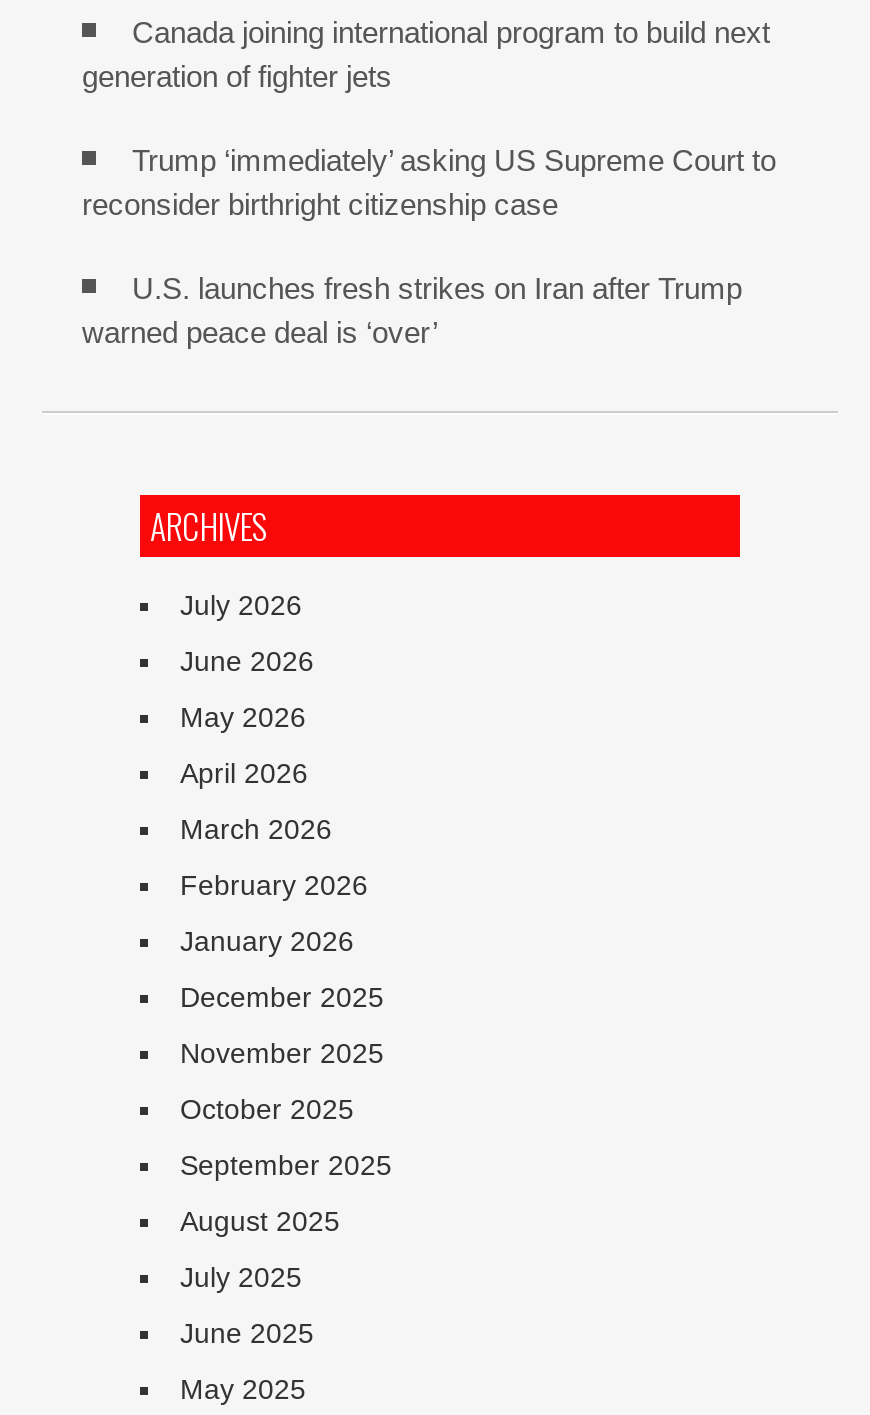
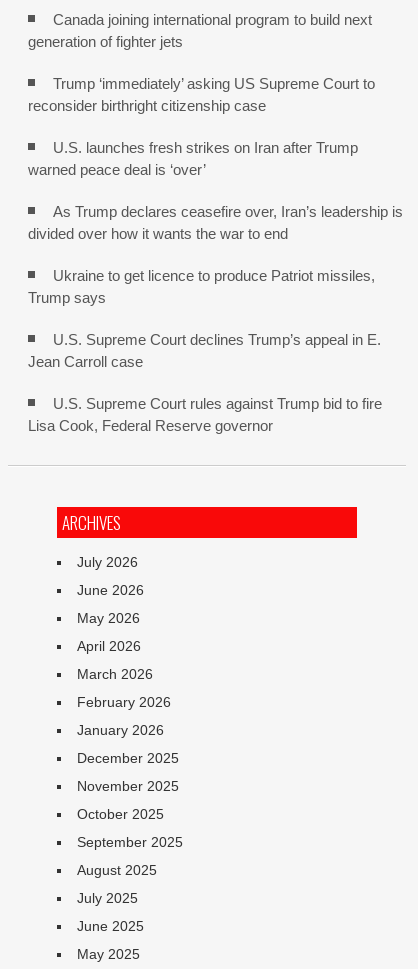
+ As Trump declares ceasefire over, Iran’s leadership is
+ divided over how it wants the war to end
+ Ukraine to get licence to produce Patriot missiles,
+ Trump says
+ U.S. Supreme Court declines Trump’s appeal in E.
+ Jean Carroll case
+ U.S. Supreme Court rules against Trump bid to fire
+ Lisa Cook, Federal Reserve governor
